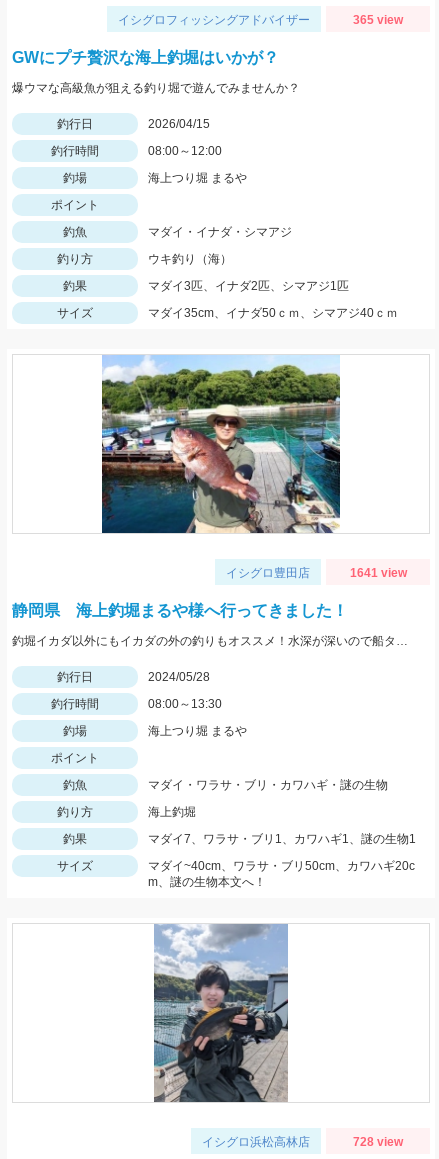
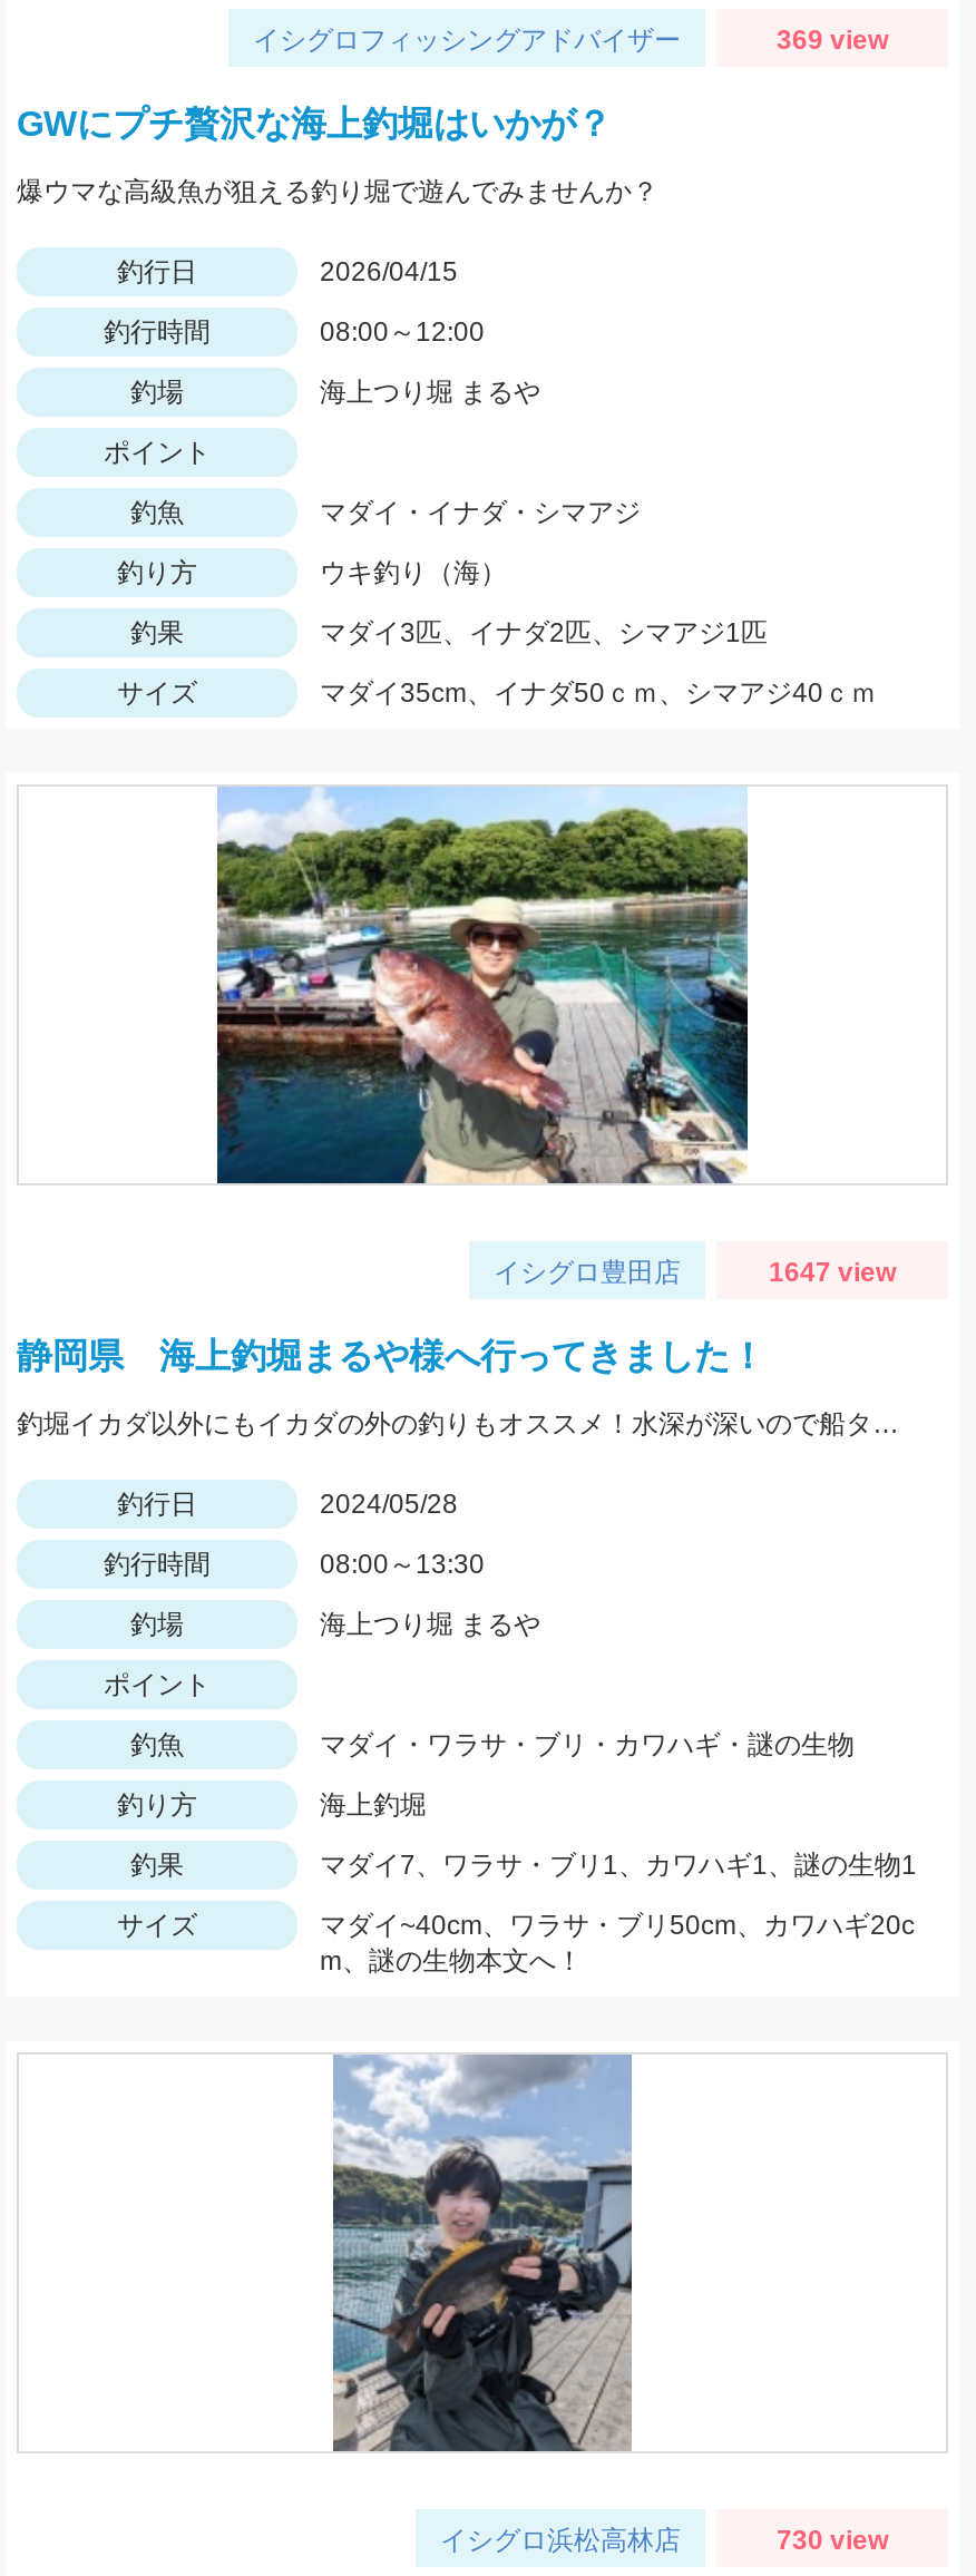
- 365 view
+ 369 view

- 1641 view
+ 1647 view

- 728 view
+ 730 view
